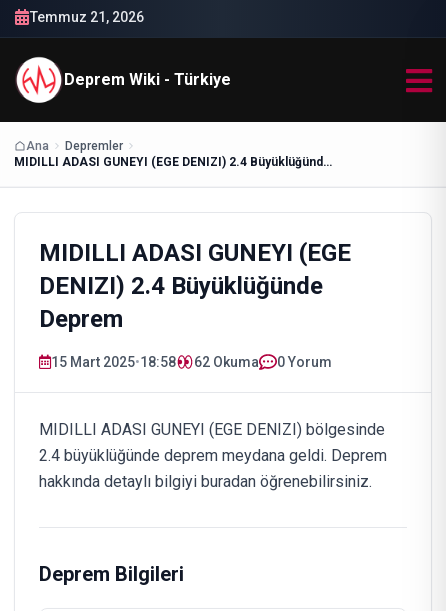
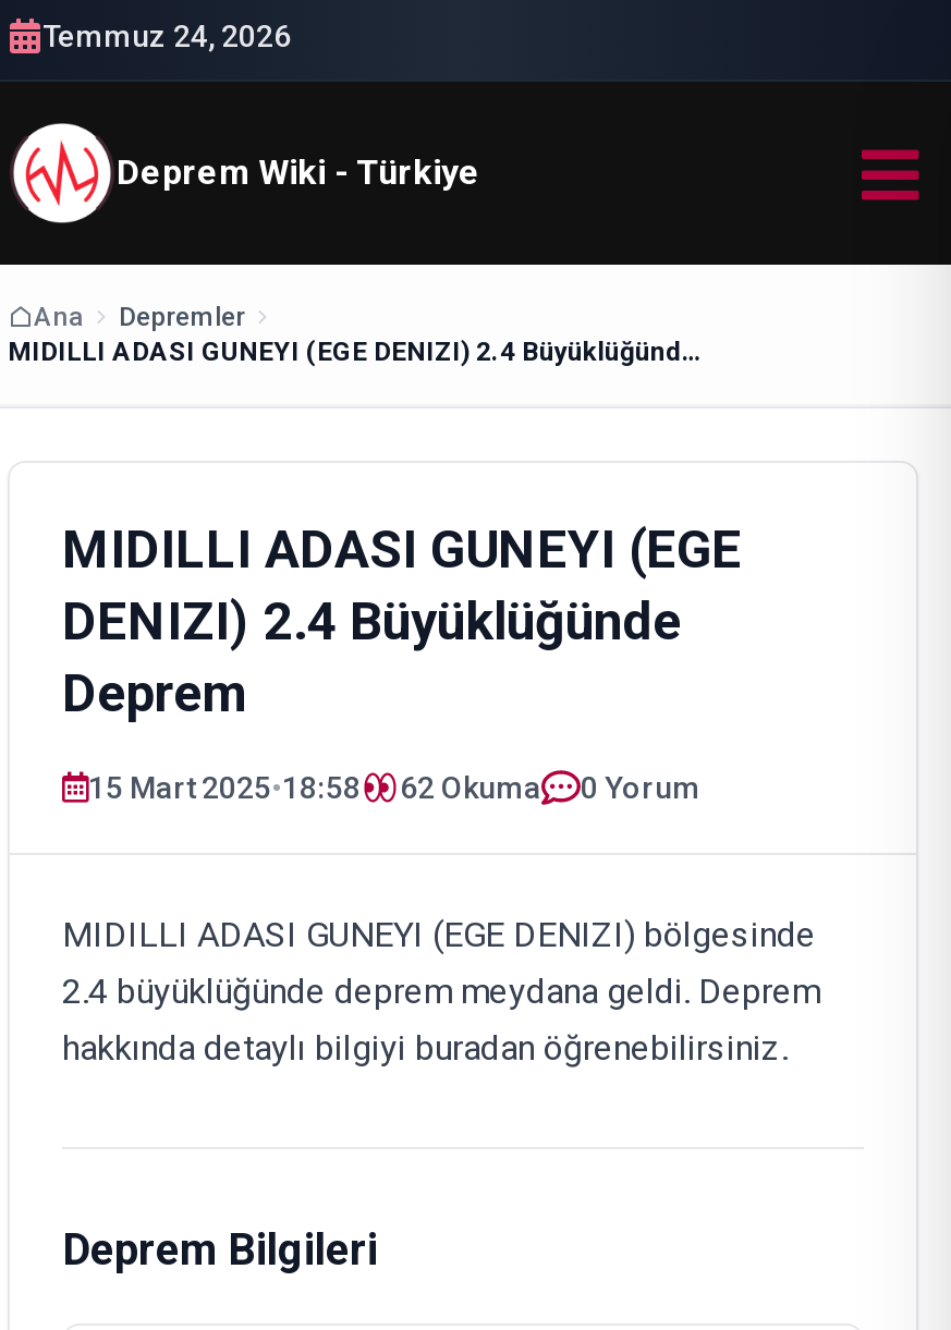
- Temmuz 21, 2026
+ Temmuz 24, 2026
